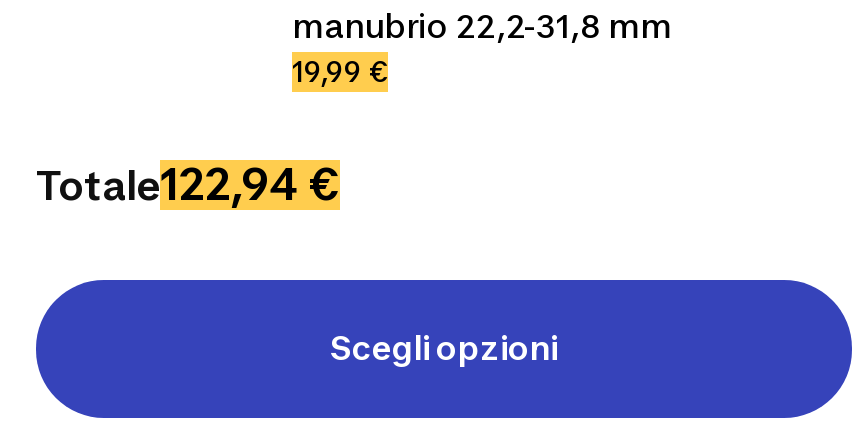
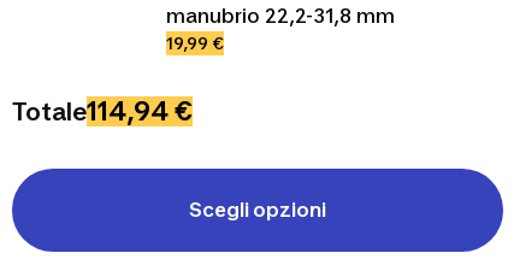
- Totale122,94 €
+ Totale114,94 €
